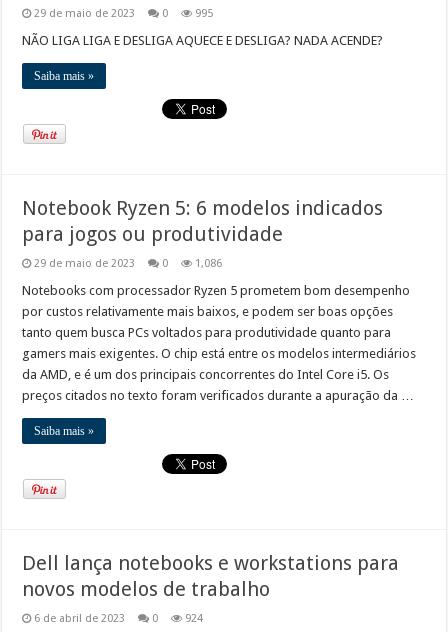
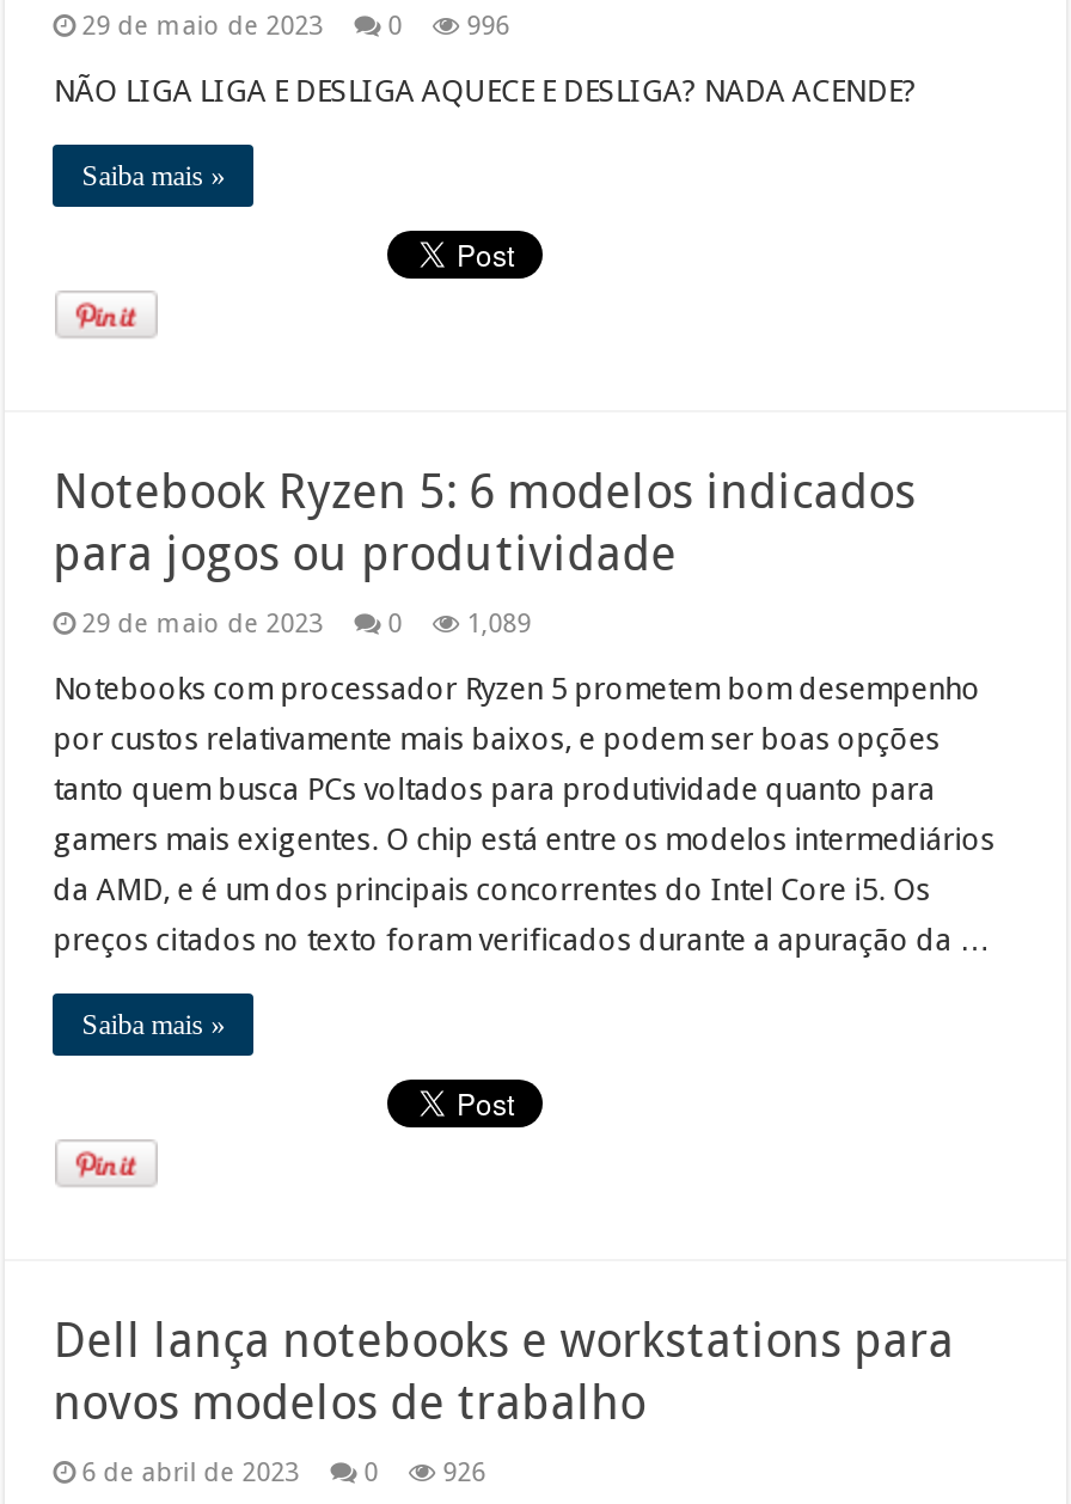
- 995
+ 996

- 1,086
+ 1,089

- 924
+ 926
